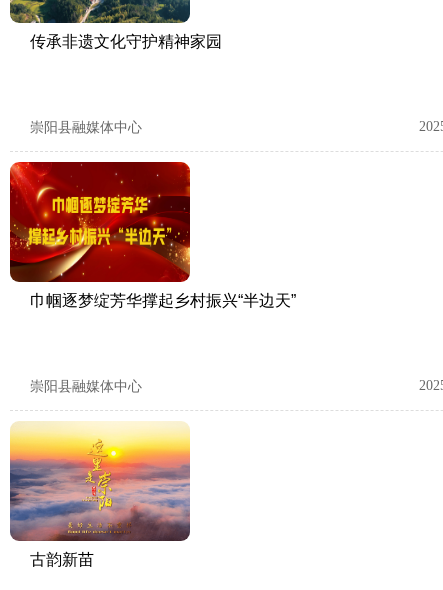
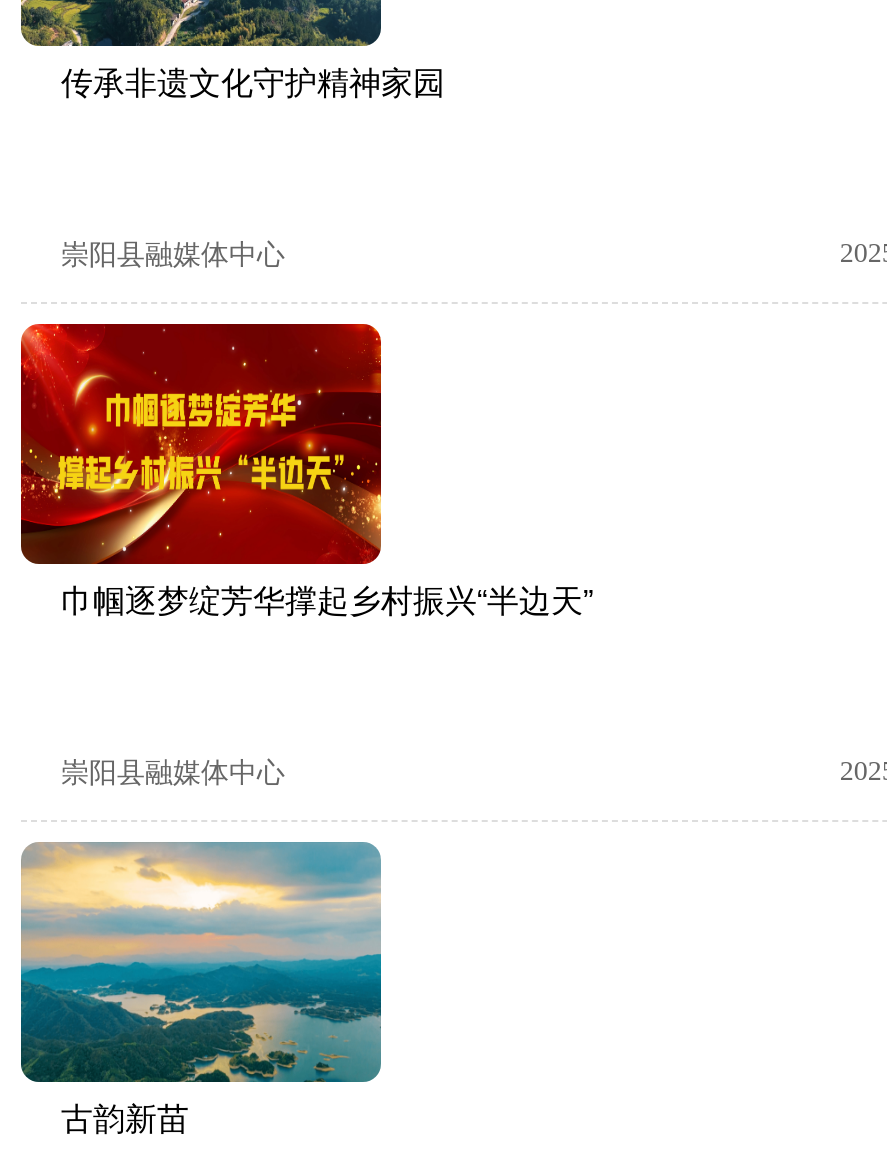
- [image]
+ [image]
